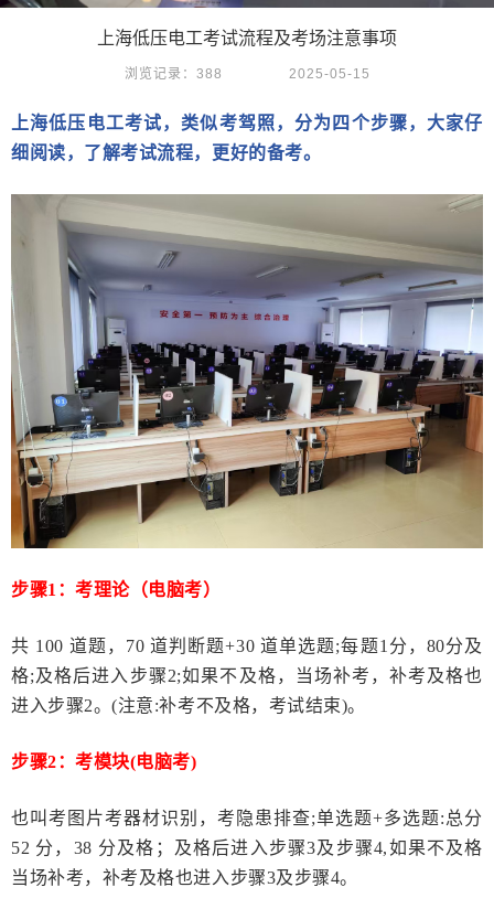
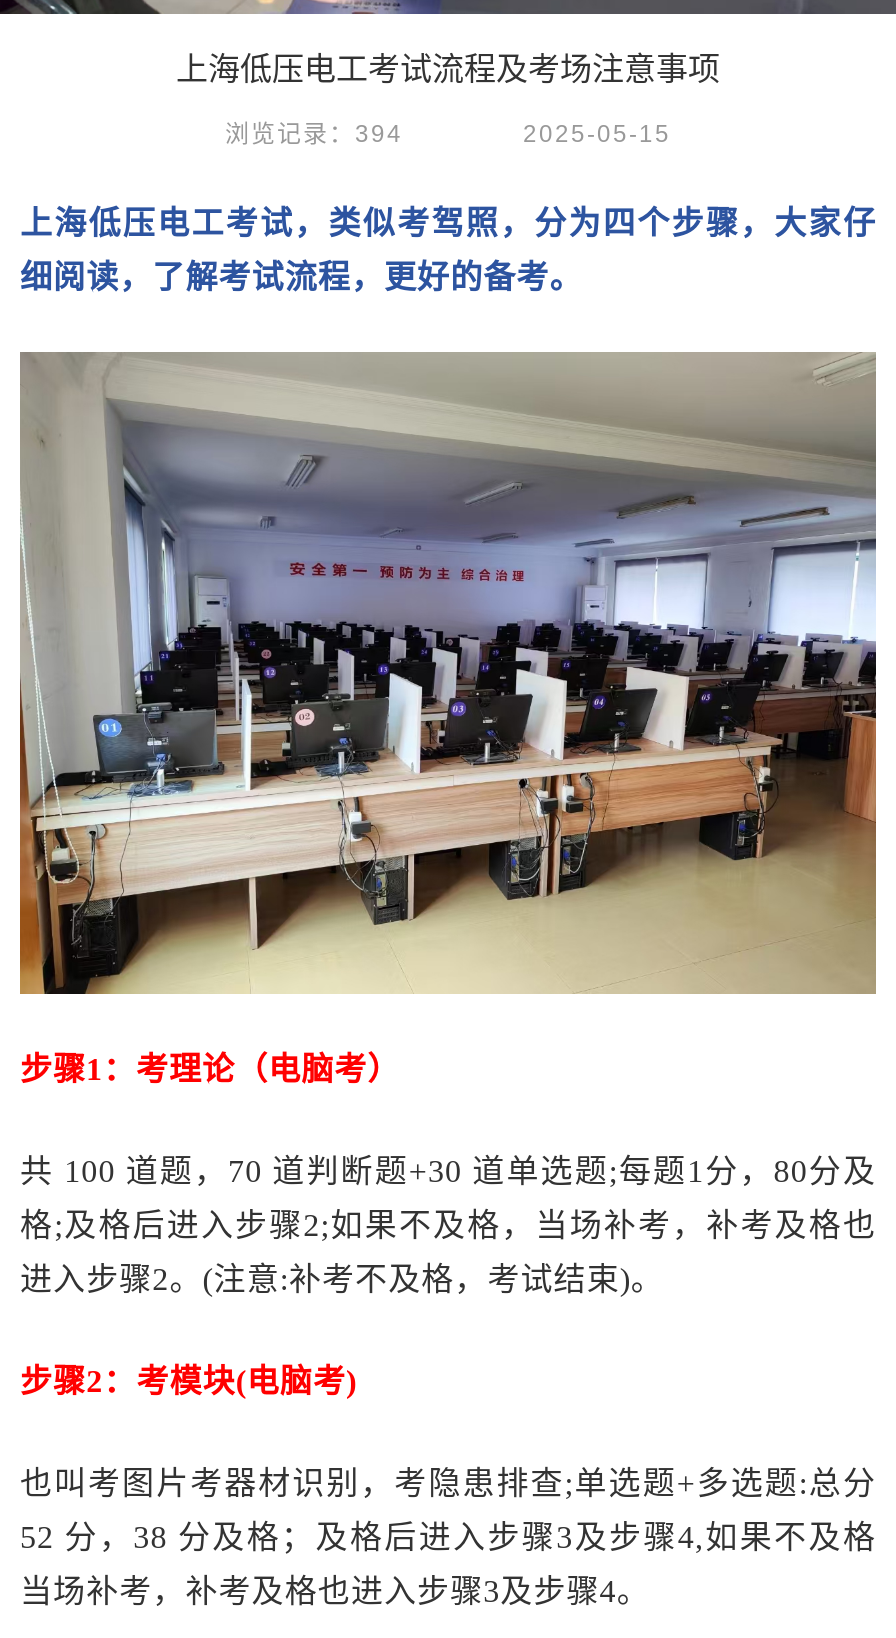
- 浏览记录：388
+ 浏览记录：394
